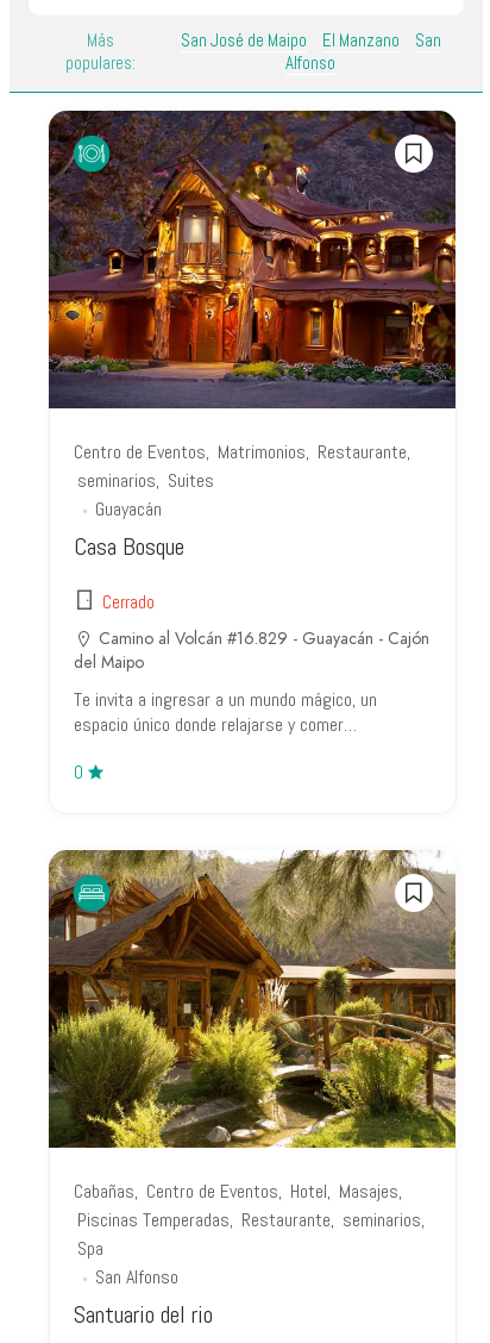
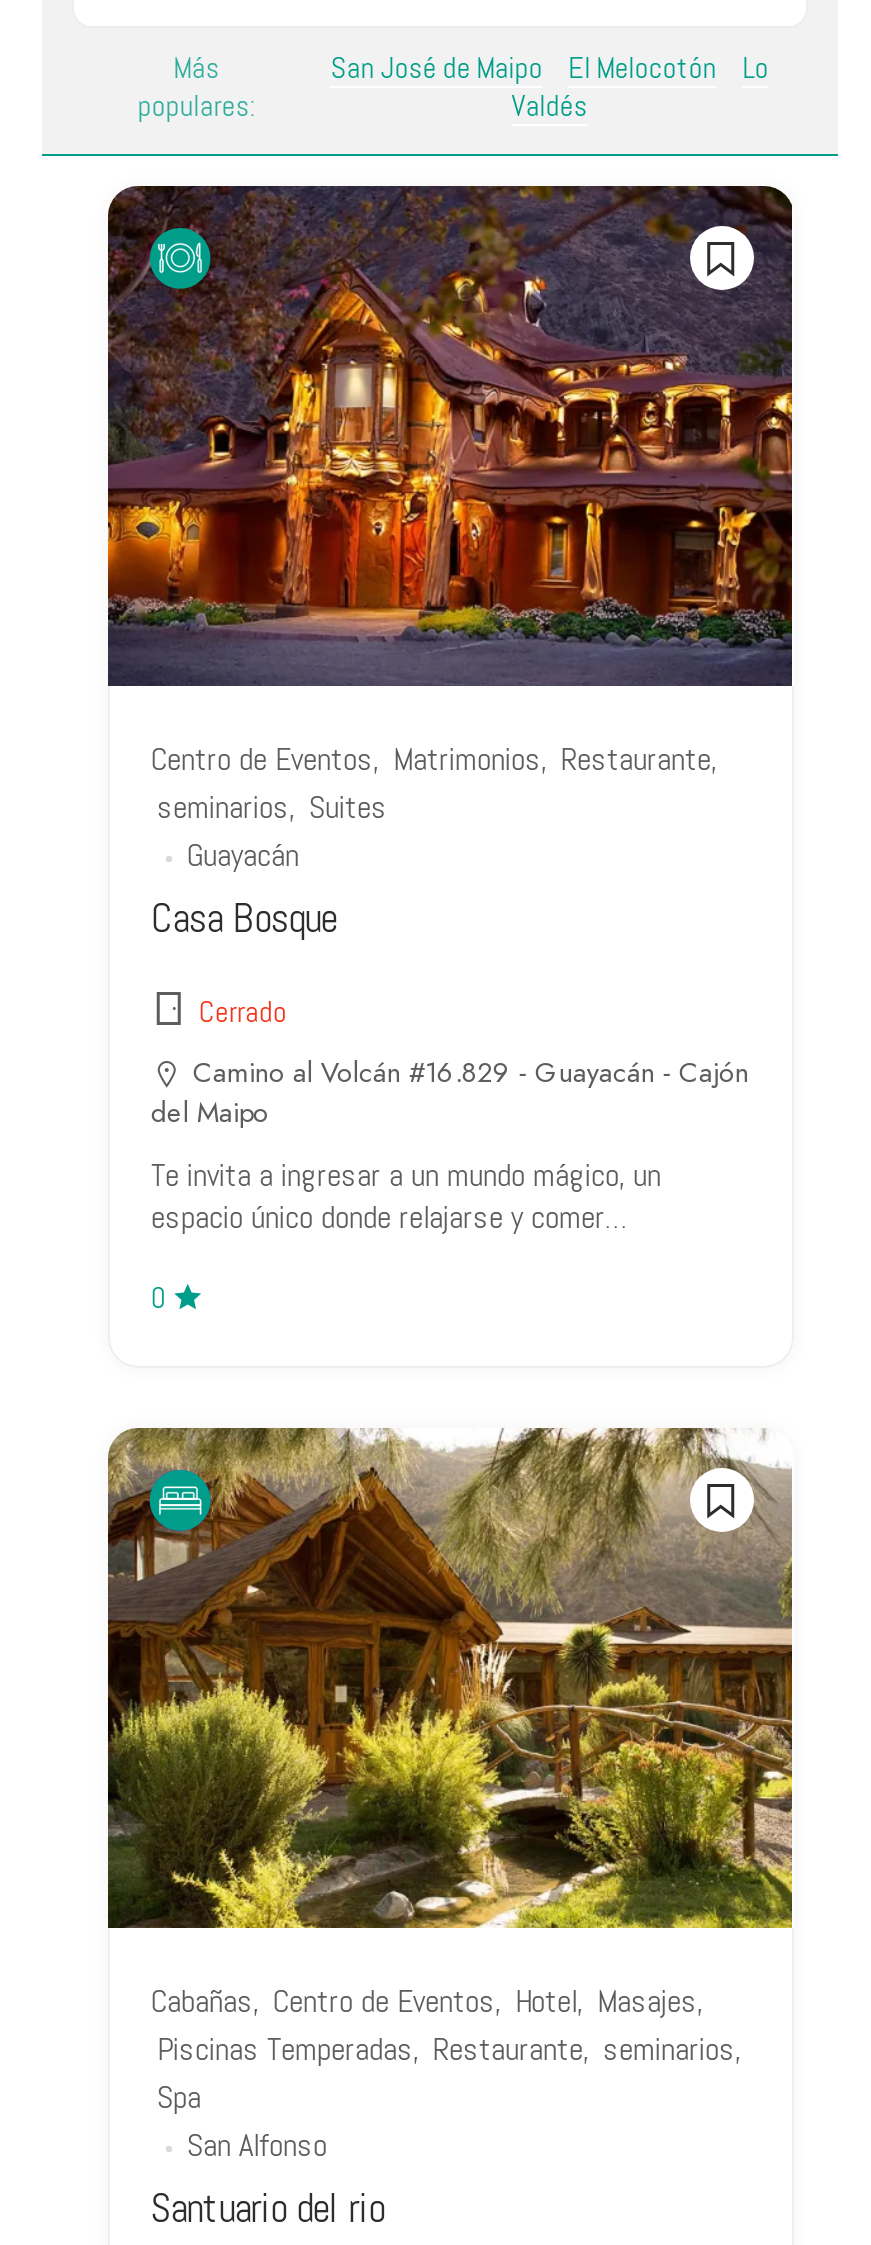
- El Manzano
- San
- Alfonso
+ El Melocotón
+ Lo
+ Valdés
